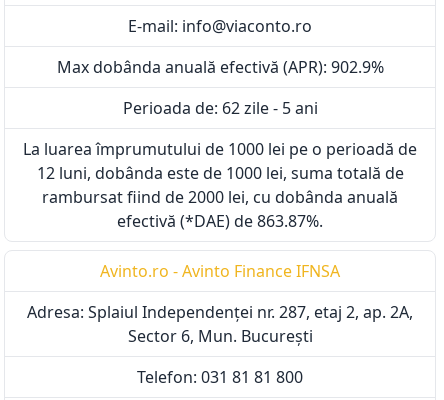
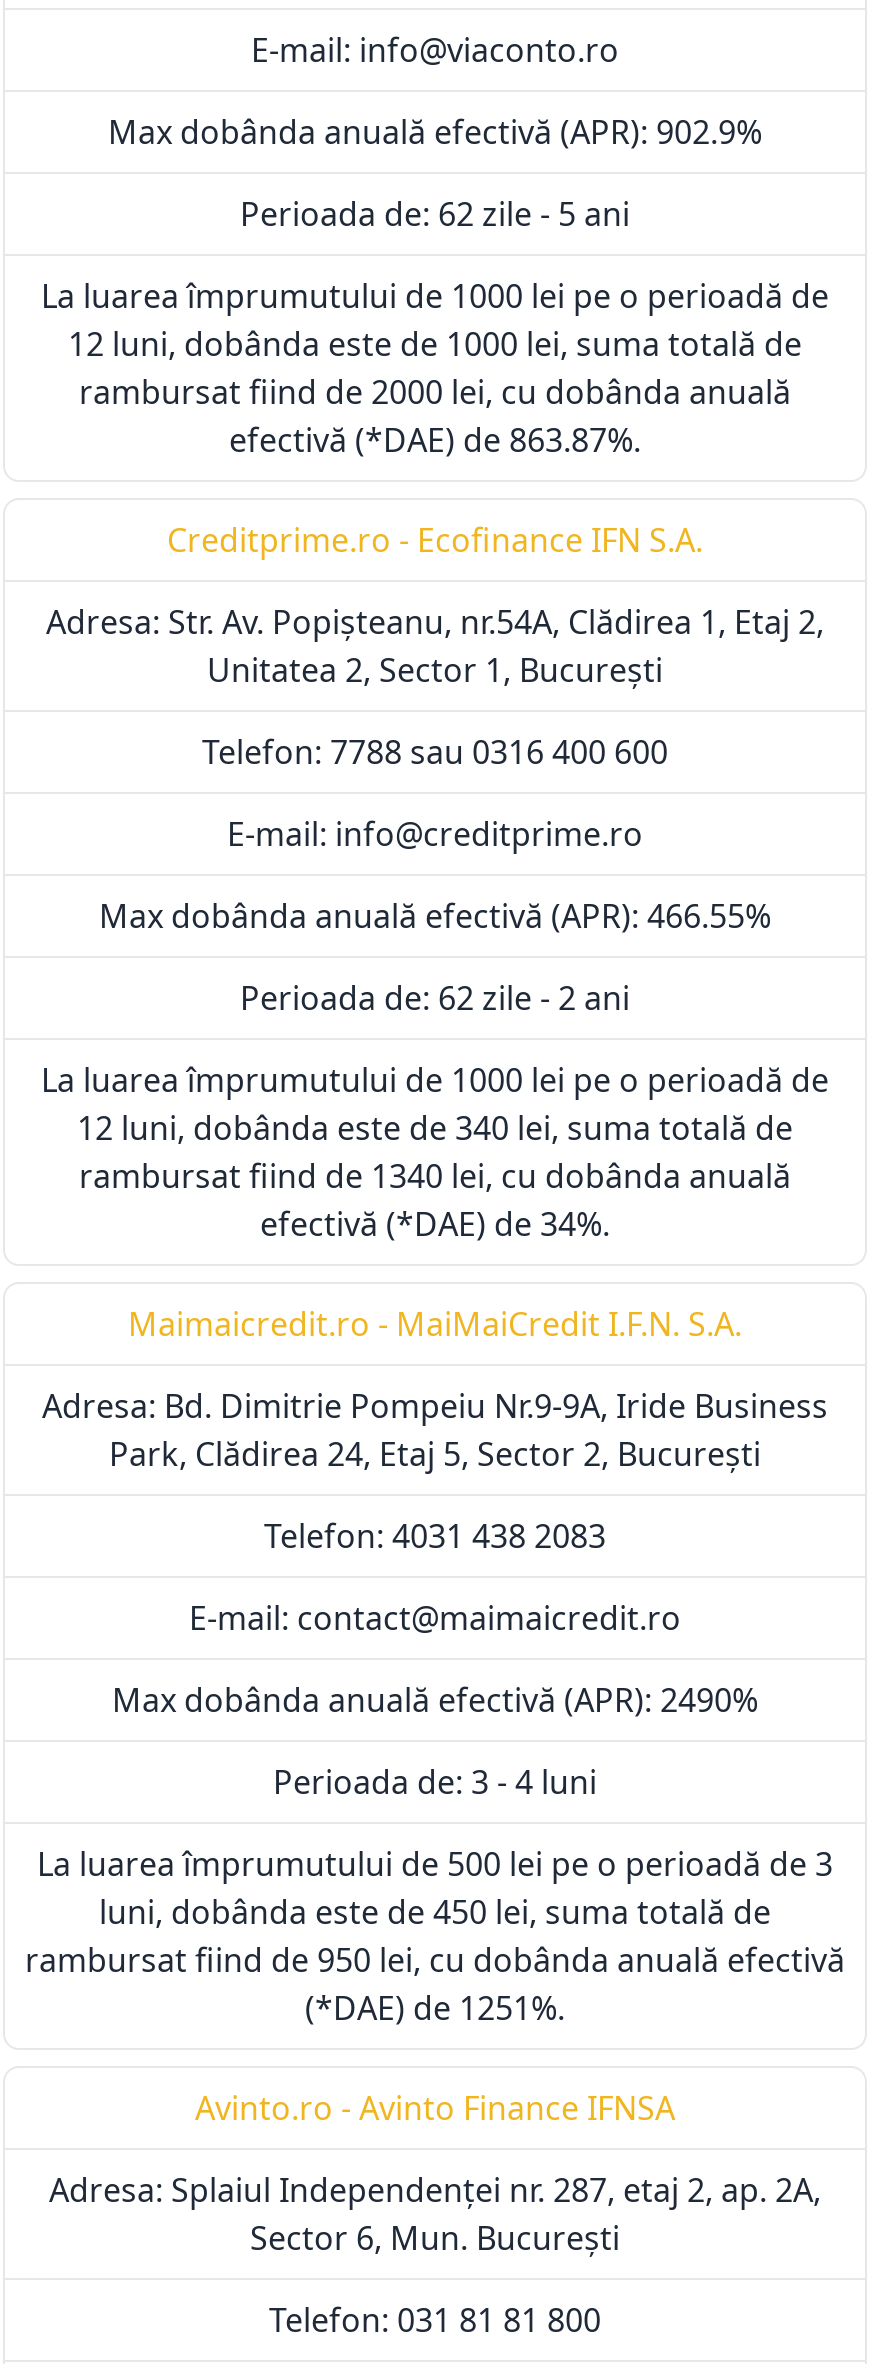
+ Creditprime.ro - Ecofinance IFN S.A.
+ Adresa: Str. Av. Popișteanu, nr.54A, Clădirea 1, Etaj 2,
+ Unitatea 2, Sector 1, București
+ Telefon: 7788 sau 0316 400 600
+ E-mail: info@creditprime.ro
+ Max dobânda anuală efectivă (APR): 466.55%
+ Perioada de: 62 zile - 2 ani
+ La luarea împrumutului de 1000 lei pe o perioadă de
+ 12 luni, dobânda este de 340 lei, suma totală de
+ rambursat fiind de 1340 lei, cu dobânda anuală
+ efectivă (*DAE) de 34%.
+ Maimaicredit.ro - MaiMaiCredit I.F.N. S.A.
+ Adresa: Bd. Dimitrie Pompeiu Nr.9-9A, Iride Business
+ Park, Clădirea 24, Etaj 5, Sector 2, Bucureşti
+ Telefon: 4031 438 2083
+ E-mail: contact@maimaicredit.ro
+ Max dobânda anuală efectivă (APR): 2490%
+ Perioada de: 3 - 4 luni
+ La luarea împrumutului de 500 lei pe o perioadă de 3
+ luni, dobânda este de 450 lei, suma totală de
+ rambursat fiind de 950 lei, cu dobânda anuală efectivă
+ (*DAE) de 1251%.
